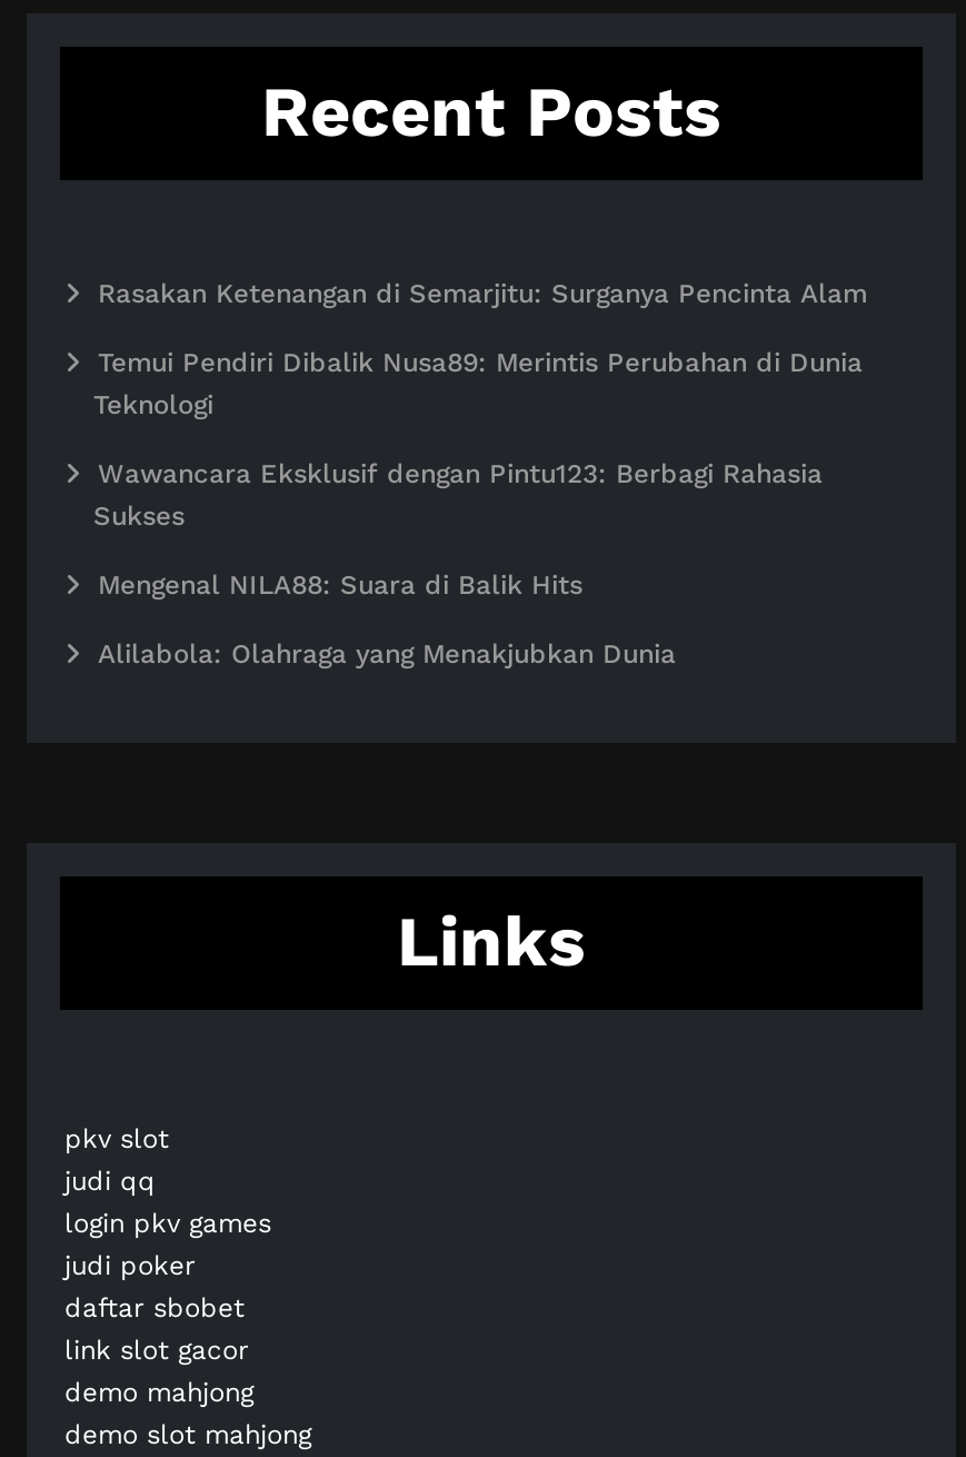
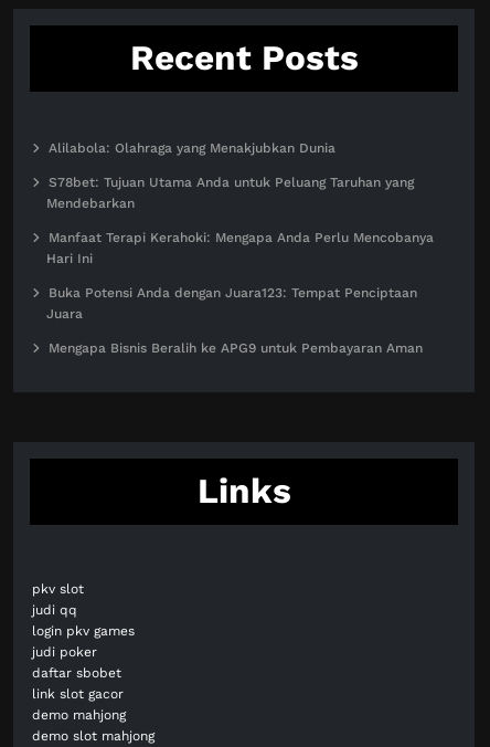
- Rasakan Ketenangan di Semarjitu: Surganya Pencinta Alam
- Temui Pendiri Dibalik Nusa89: Merintis Perubahan di Dunia
- Teknologi
- Wawancara Eksklusif dengan Pintu123: Berbagi Rahasia
- Sukses
- Mengenal NILA88: Suara di Balik Hits

moved up: Alilabola: Olahraga yang Menakjubkan Dunia

+ S78bet: Tujuan Utama Anda untuk Peluang Taruhan yang
+ Mendebarkan
+ Manfaat Terapi Kerahoki: Mengapa Anda Perlu Mencobanya
+ Hari Ini
+ Buka Potensi Anda dengan Juara123: Tempat Penciptaan
+ Juara
+ Mengapa Bisnis Beralih ke APG9 untuk Pembayaran Aman
